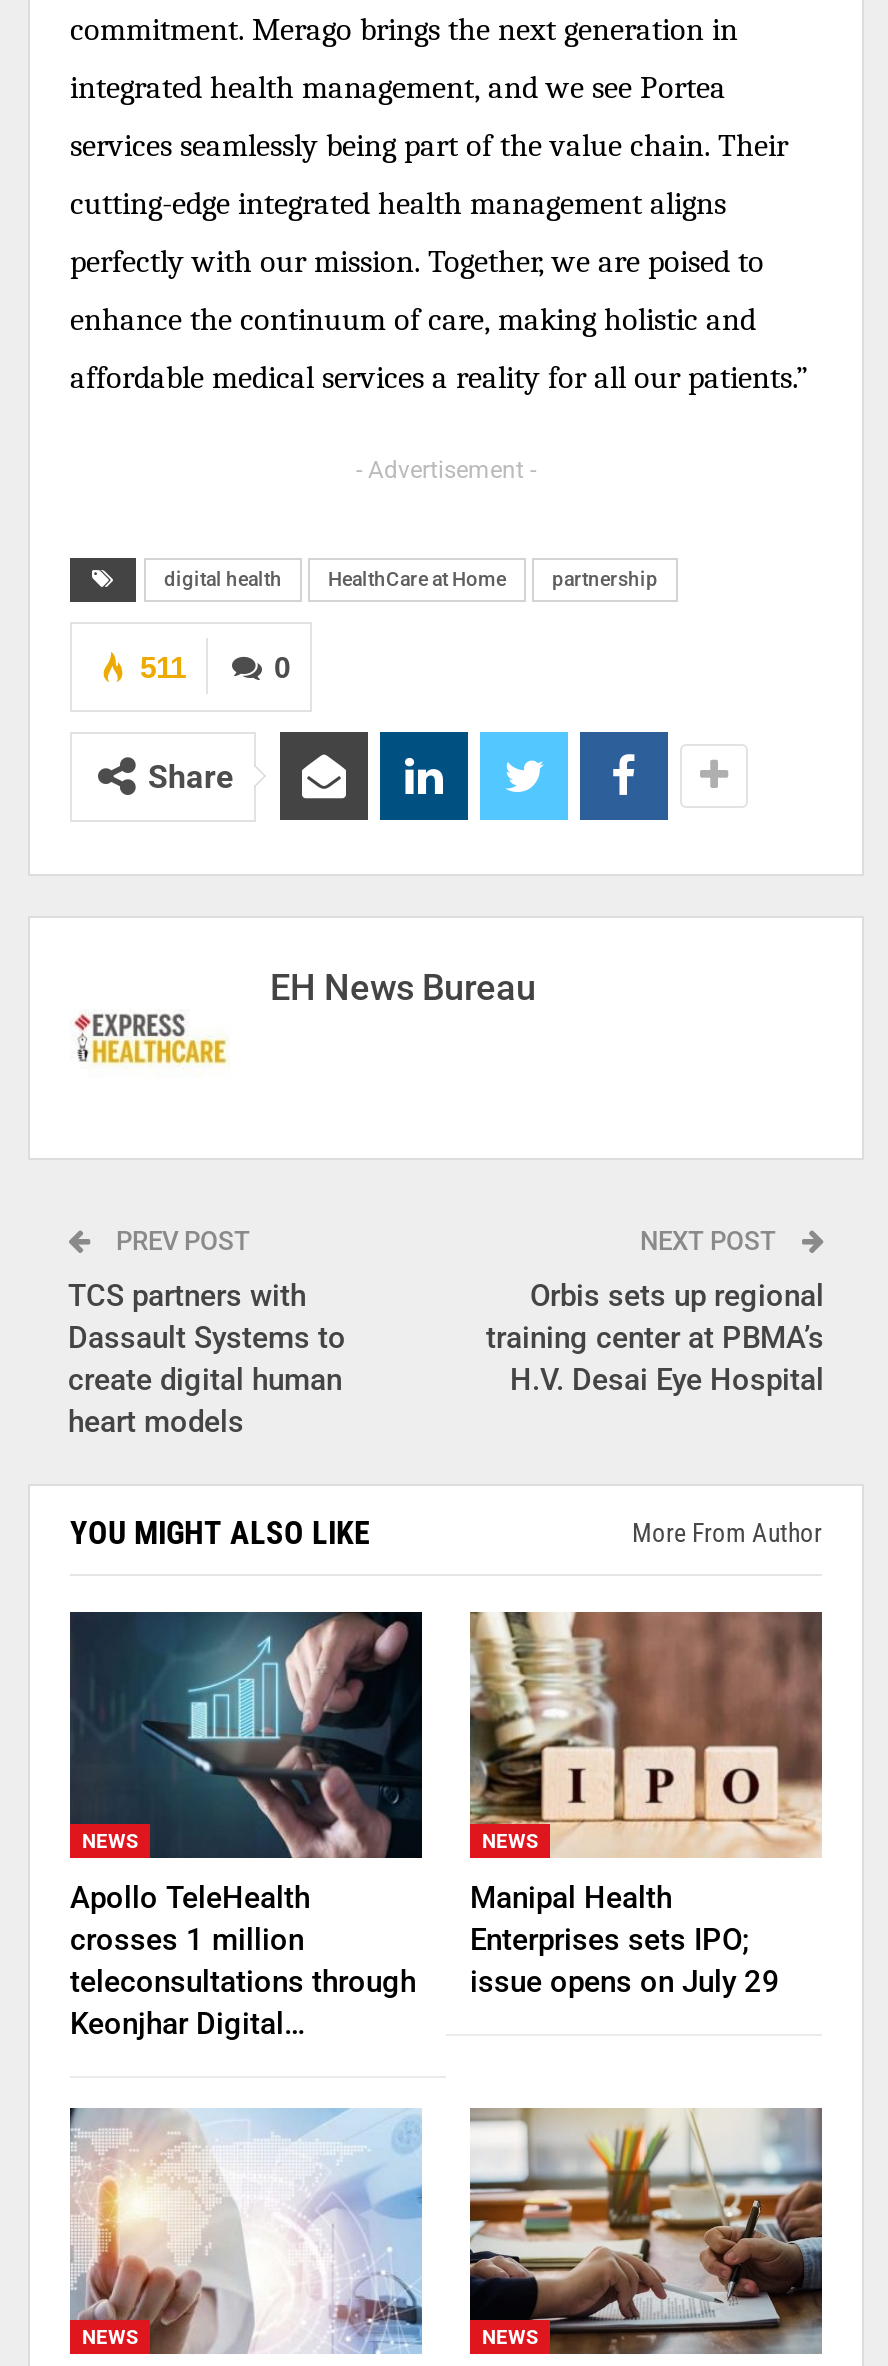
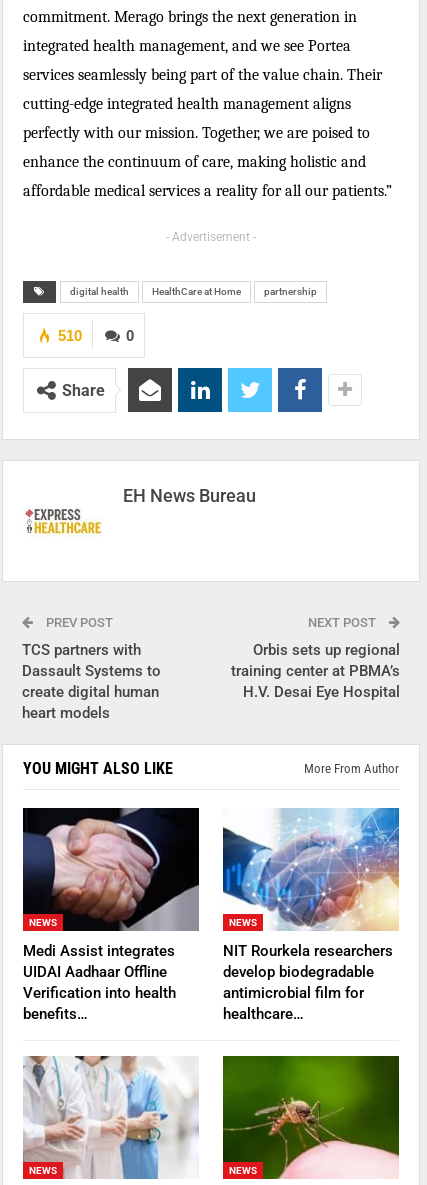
- 511
+ 510

- [image]
- Apollo TeleHealth
- crosses 1 million
- teleconsultations through
- Keonjhar Digital…
+ [image]
+ Medi Assist integrates
+ UIDAI Aadhaar Offline
+ Verification into health
+ benefits…

- [image]
- Manipal Health
- Enterprises sets IPO;
- issue opens on July 29
+ [image]
+ NIT Rourkela researchers
+ develop biodegradable
+ antimicrobial film for
+ healthcare…

- [image]
+ [image]

- [image]
+ [image]
